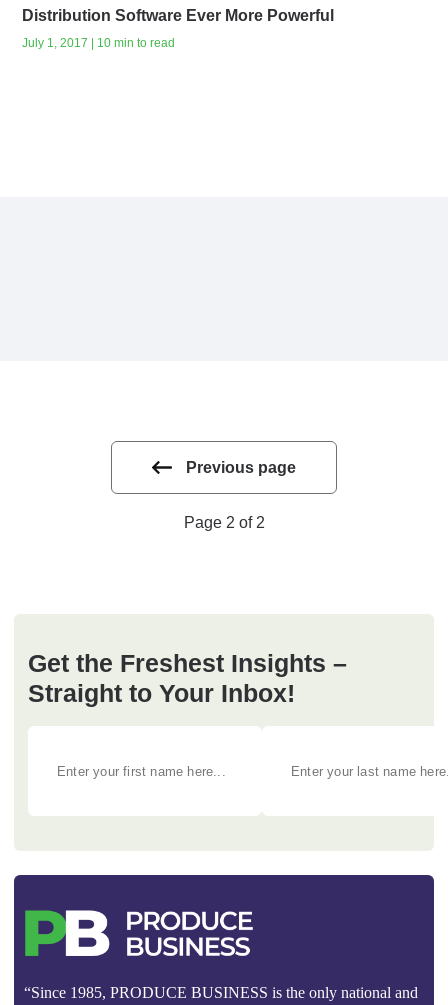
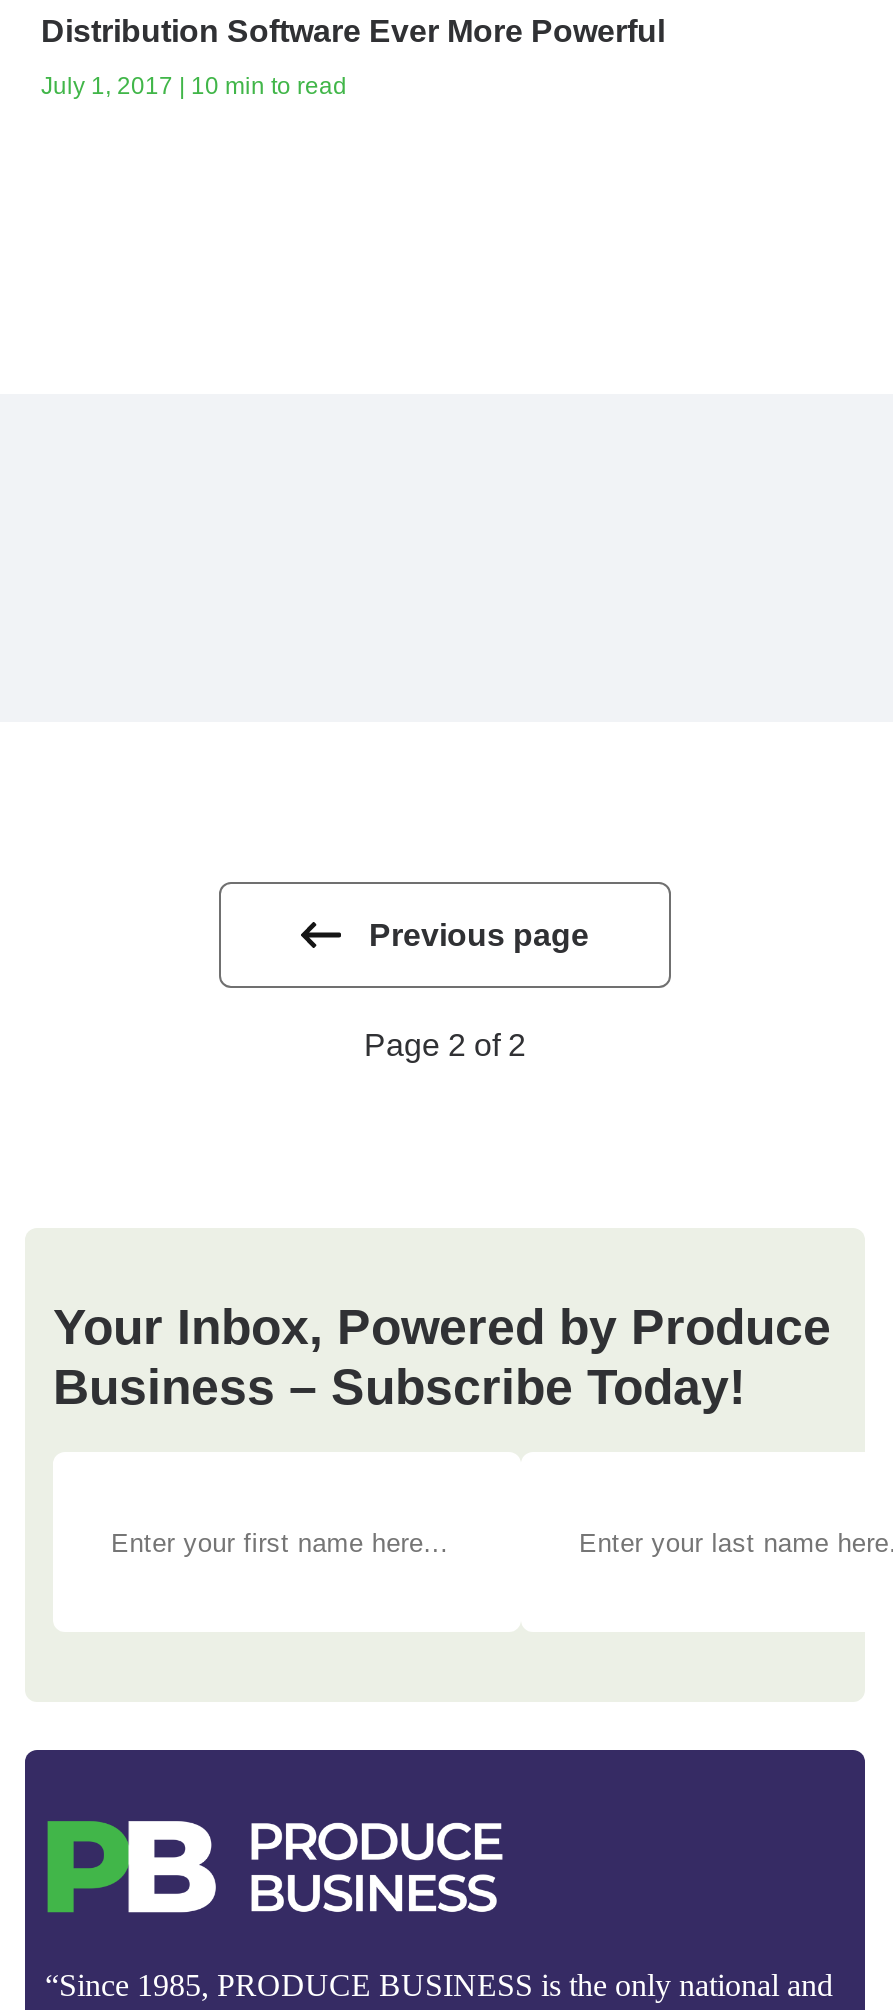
- Get the Freshest Insights –
- Straight to Your Inbox!
+ Your Inbox, Powered by Produce
+ Business – Subscribe Today!
